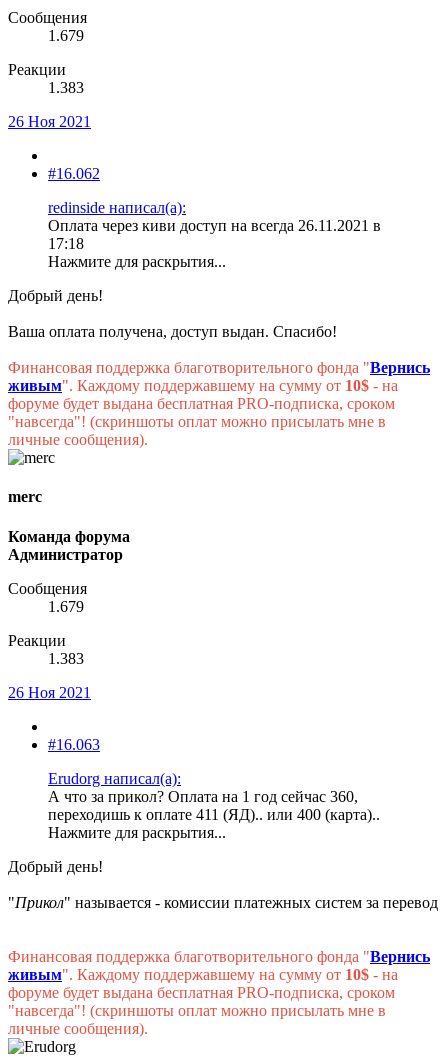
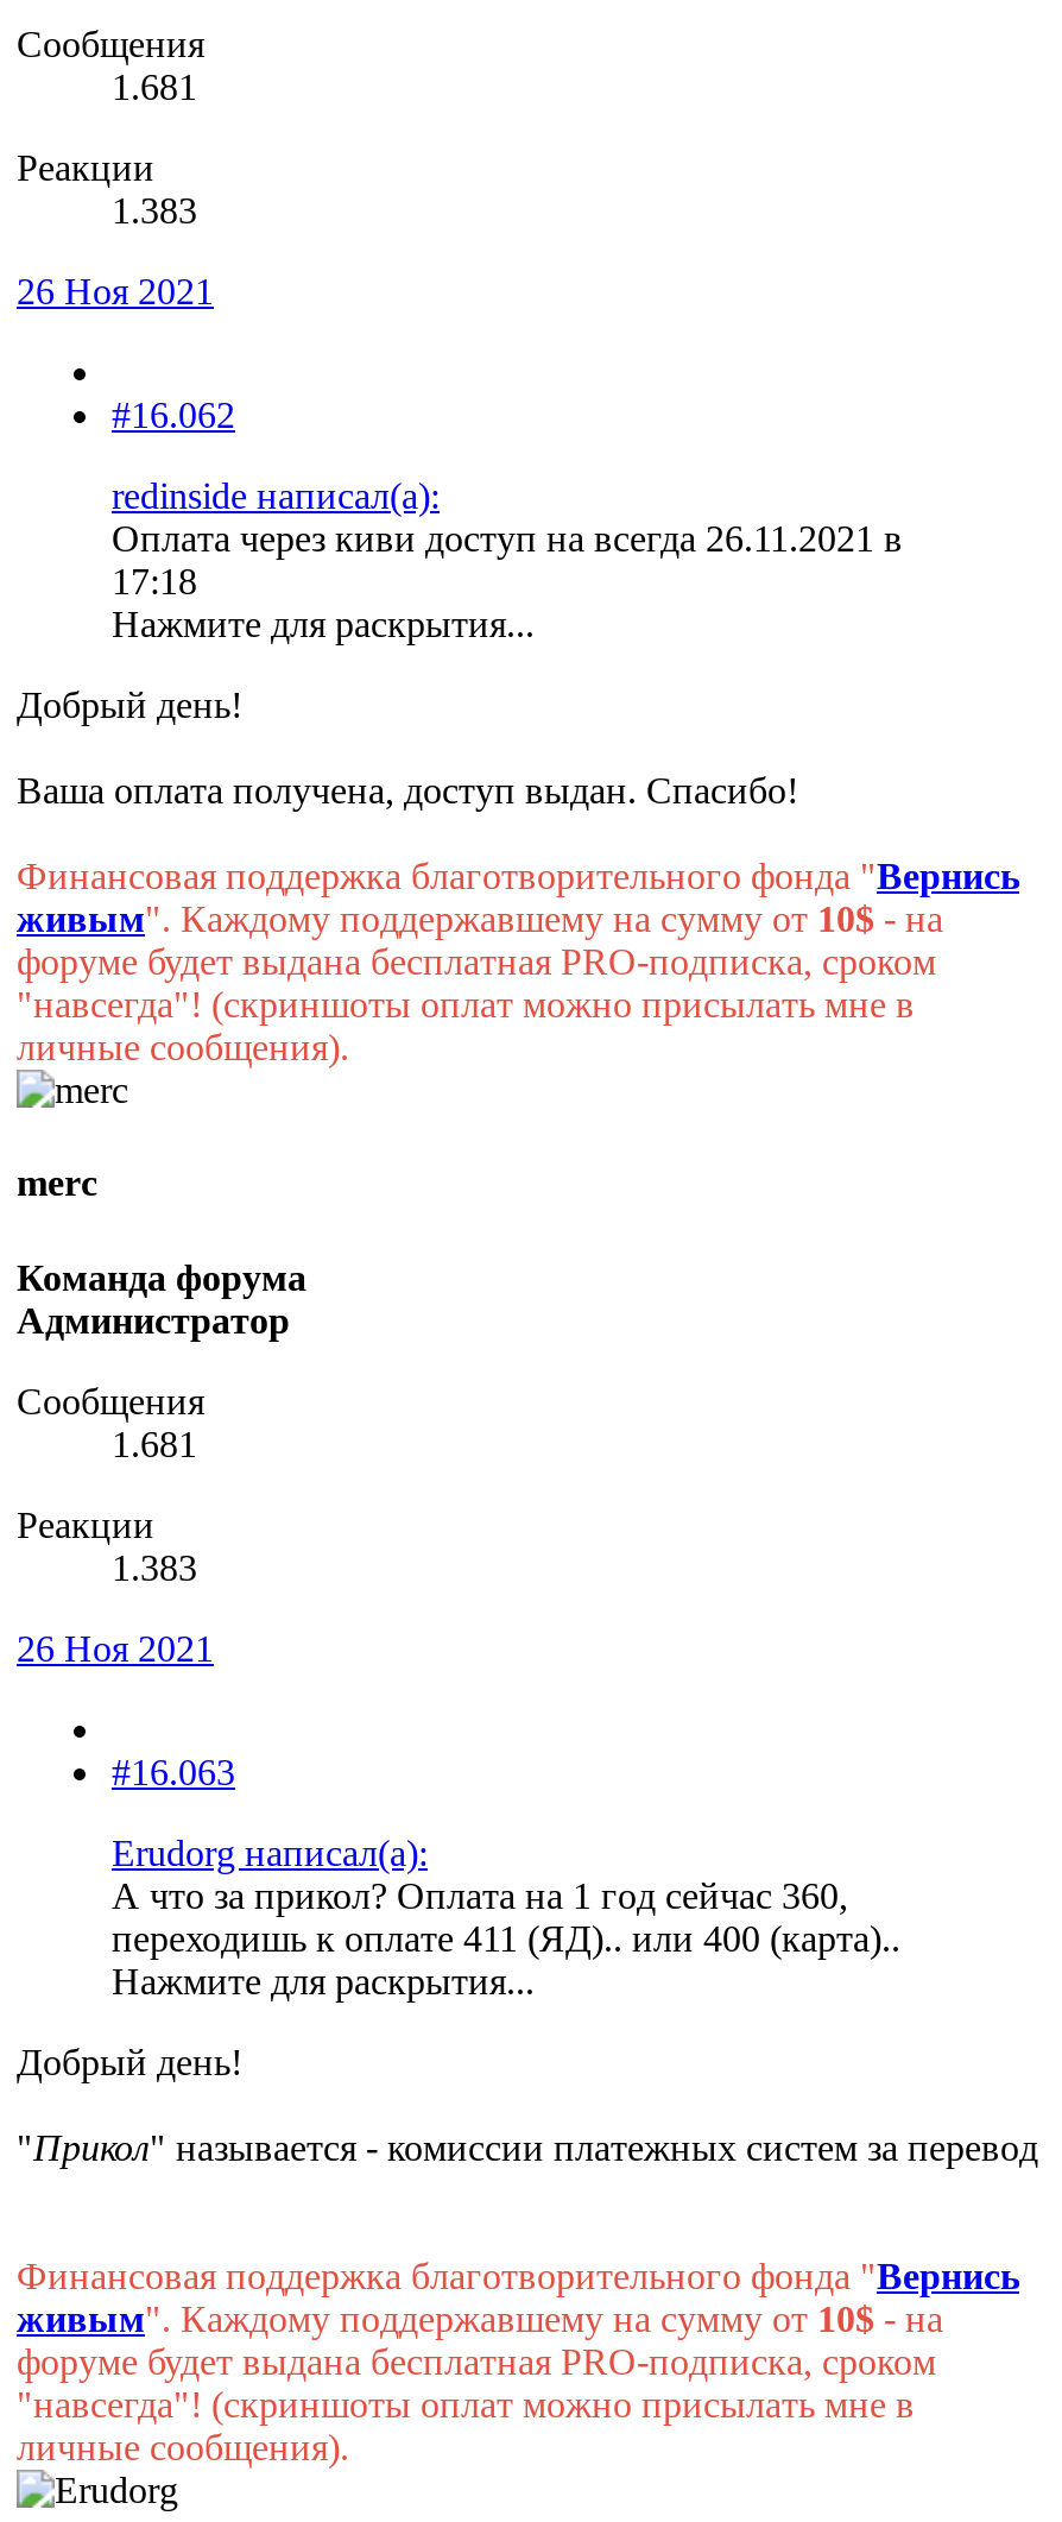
- 1.679
+ 1.681

- 1.679
+ 1.681
